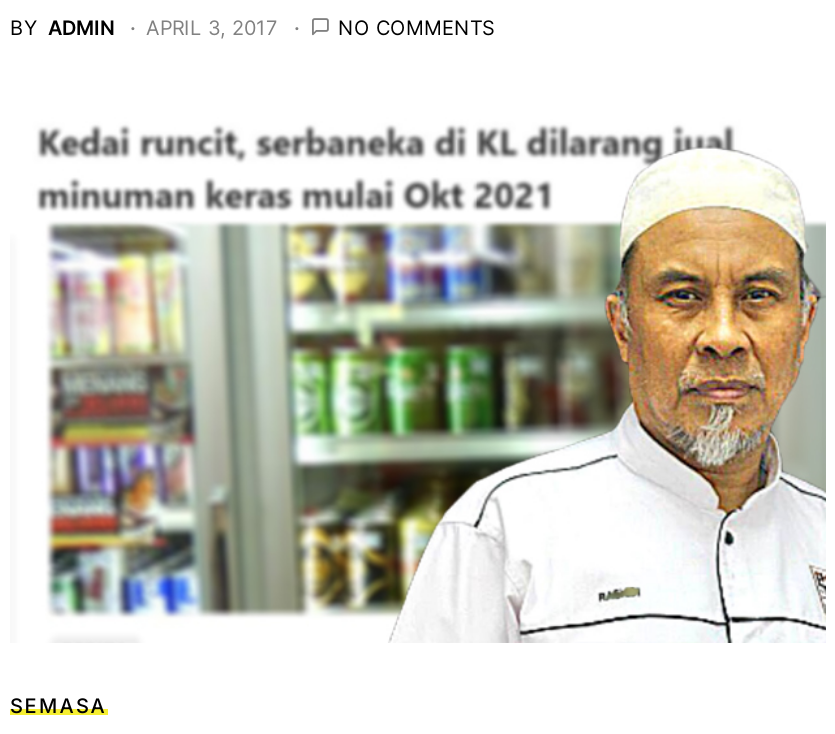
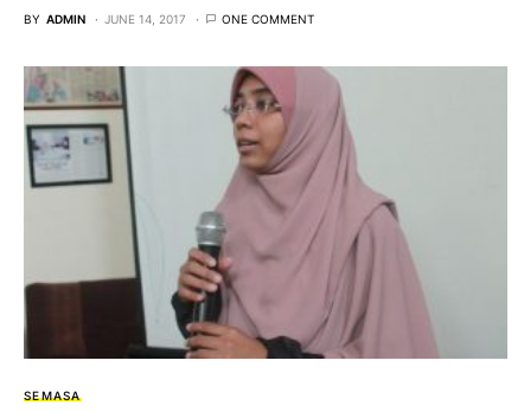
- APRIL 3, 2017
- NO COMMENTS
+ JUNE 14, 2017
+ ONE COMMENT

- [image]
+ [image]
